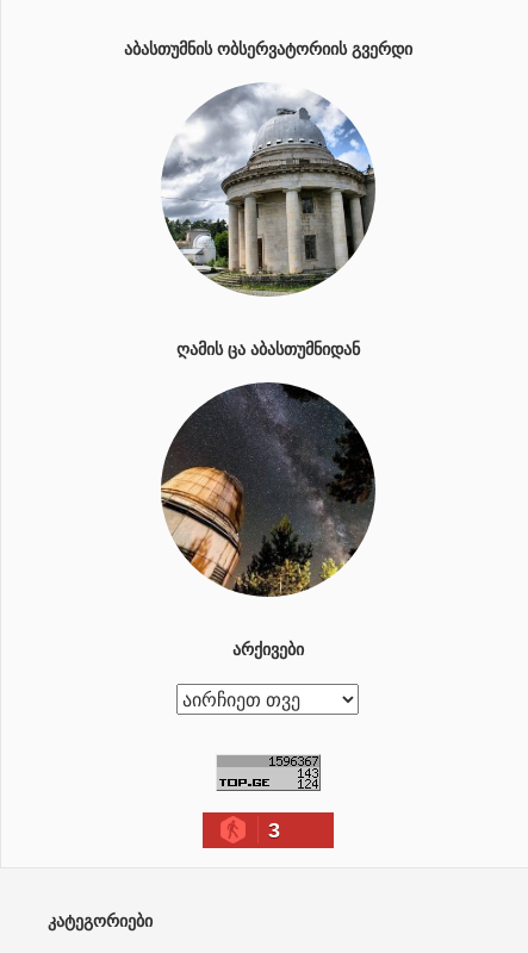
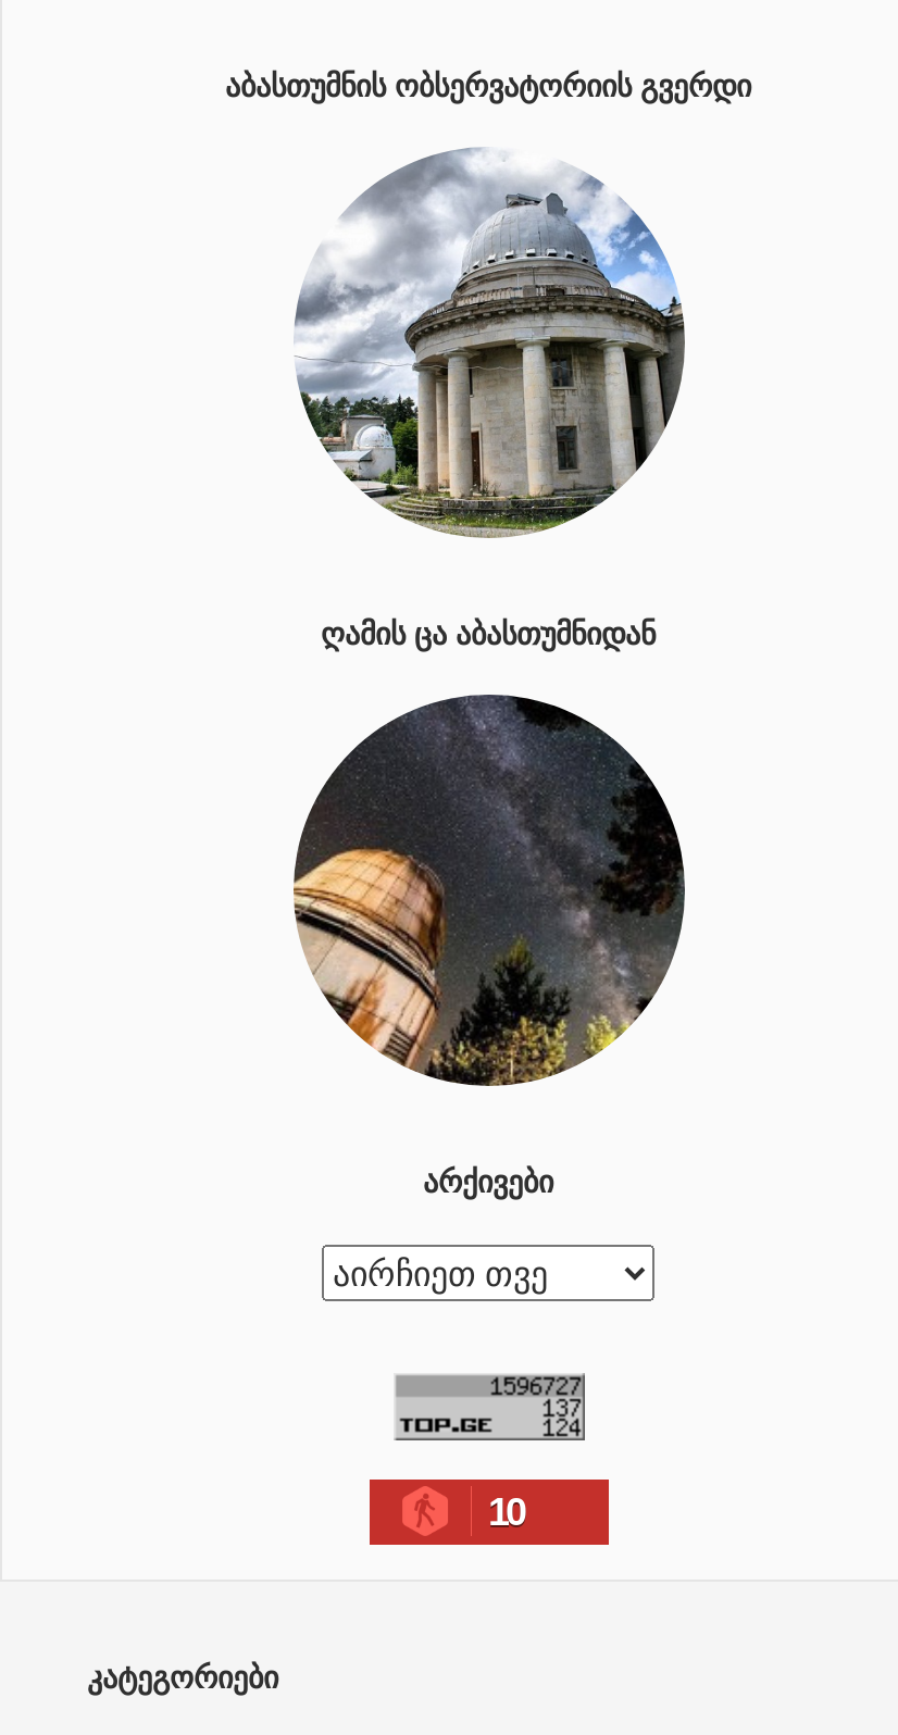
- 3
+ 10
